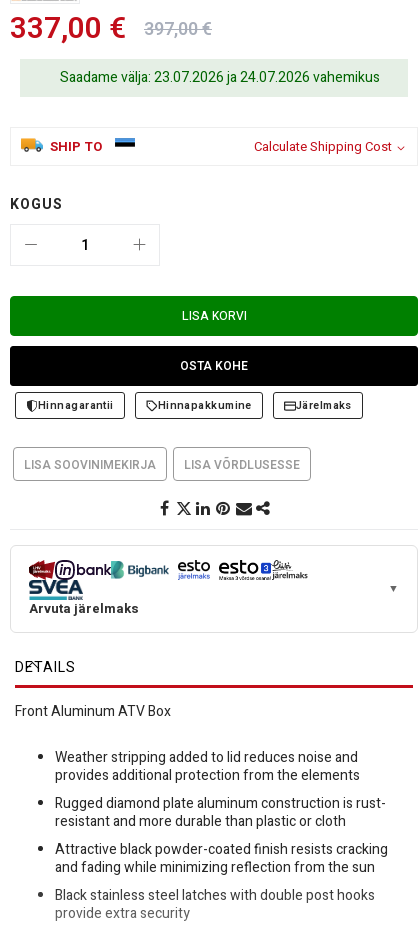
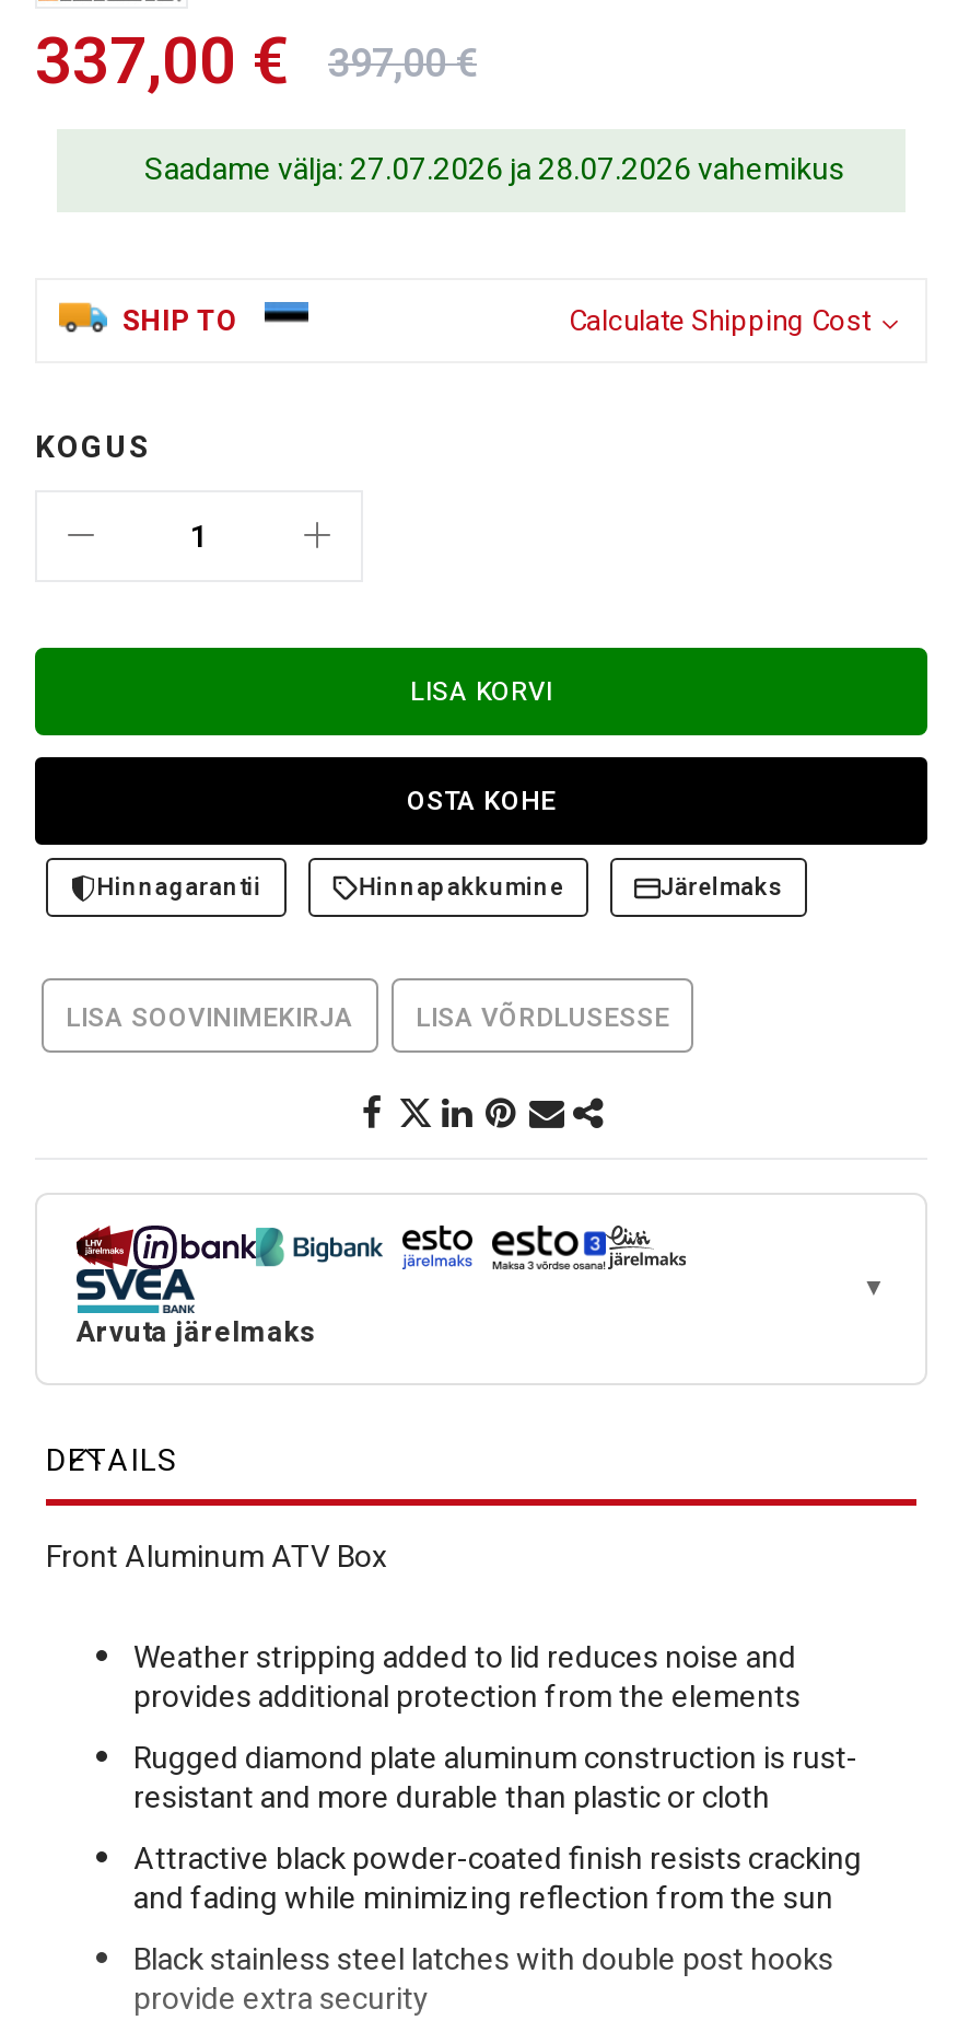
- Saadame välja: 23.07.2026 ja 24.07.2026 vahemikus
+ Saadame välja: 27.07.2026 ja 28.07.2026 vahemikus
